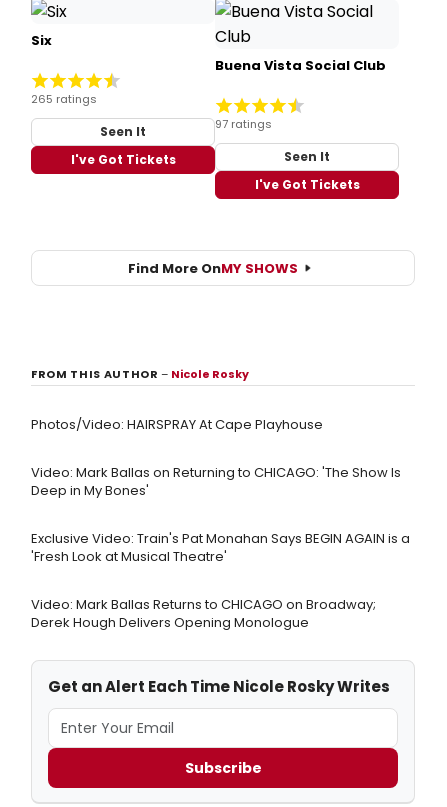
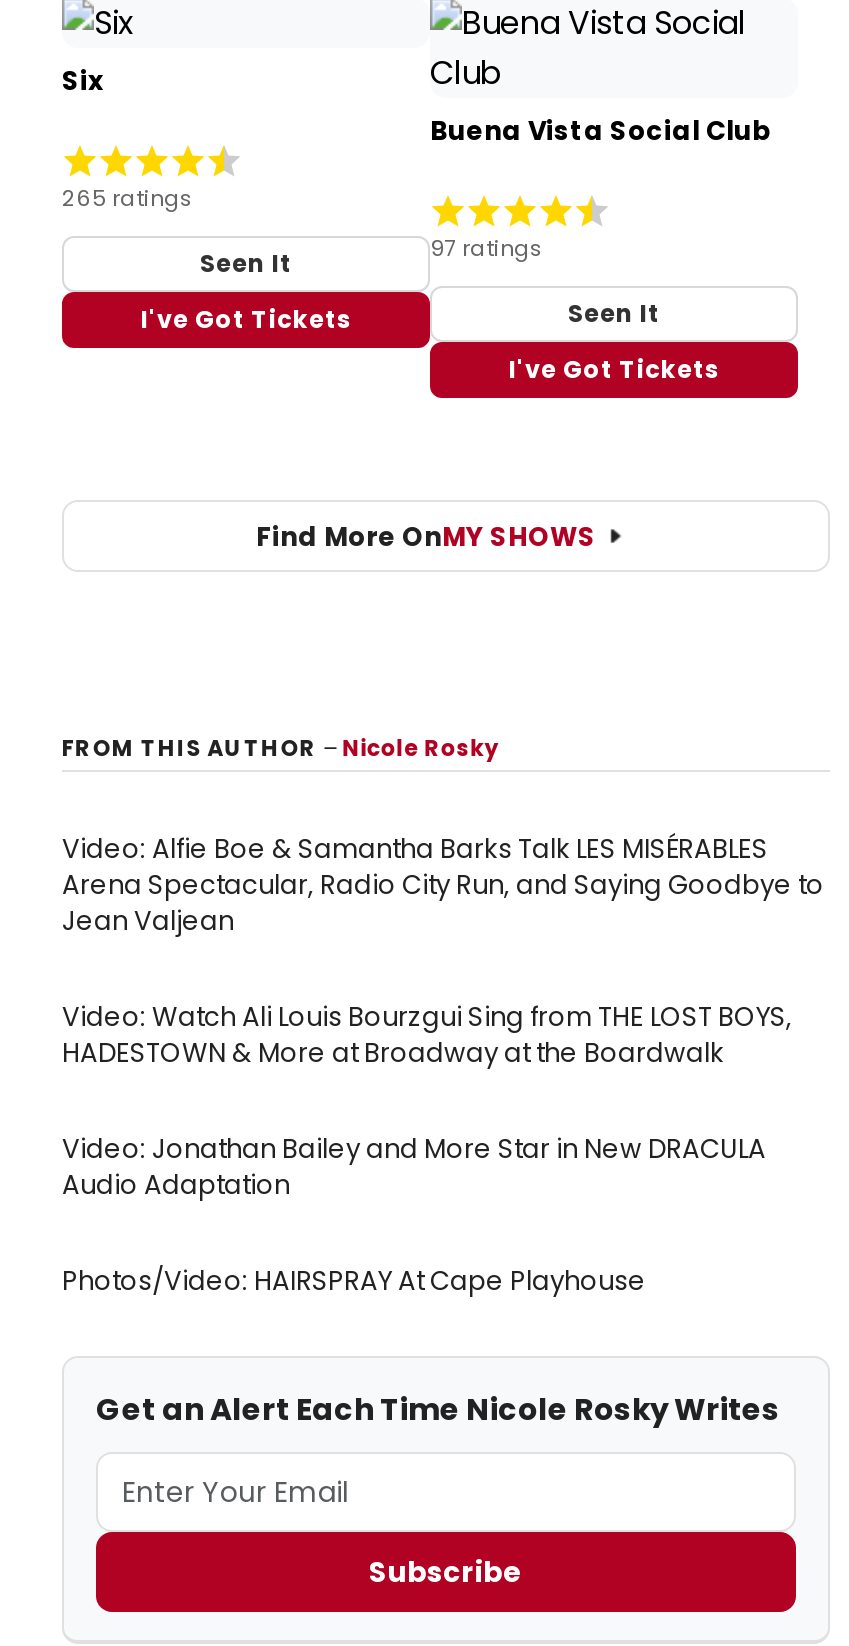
+ Video: Alfie Boe & Samantha Barks Talk LES MISÉRABLES
+ Arena Spectacular, Radio City Run, and Saying Goodbye to
+ Jean Valjean
+ Video: Watch Ali Louis Bourzgui Sing from THE LOST BOYS,
+ HADESTOWN & More at Broadway at the Boardwalk
+ Video: Jonathan Bailey and More Star in New DRACULA
+ Audio Adaptation

moved down: Photos/Video: HAIRSPRAY At Cape Playhouse

- Video: Mark Ballas on Returning to CHICAGO: 'The Show Is
- Deep in My Bones'
- Exclusive Video: Train's Pat Monahan Says BEGIN AGAIN is a
- 'Fresh Look at Musical Theatre'
- Video: Mark Ballas Returns to CHICAGO on Broadway;
- Derek Hough Delivers Opening Monologue
